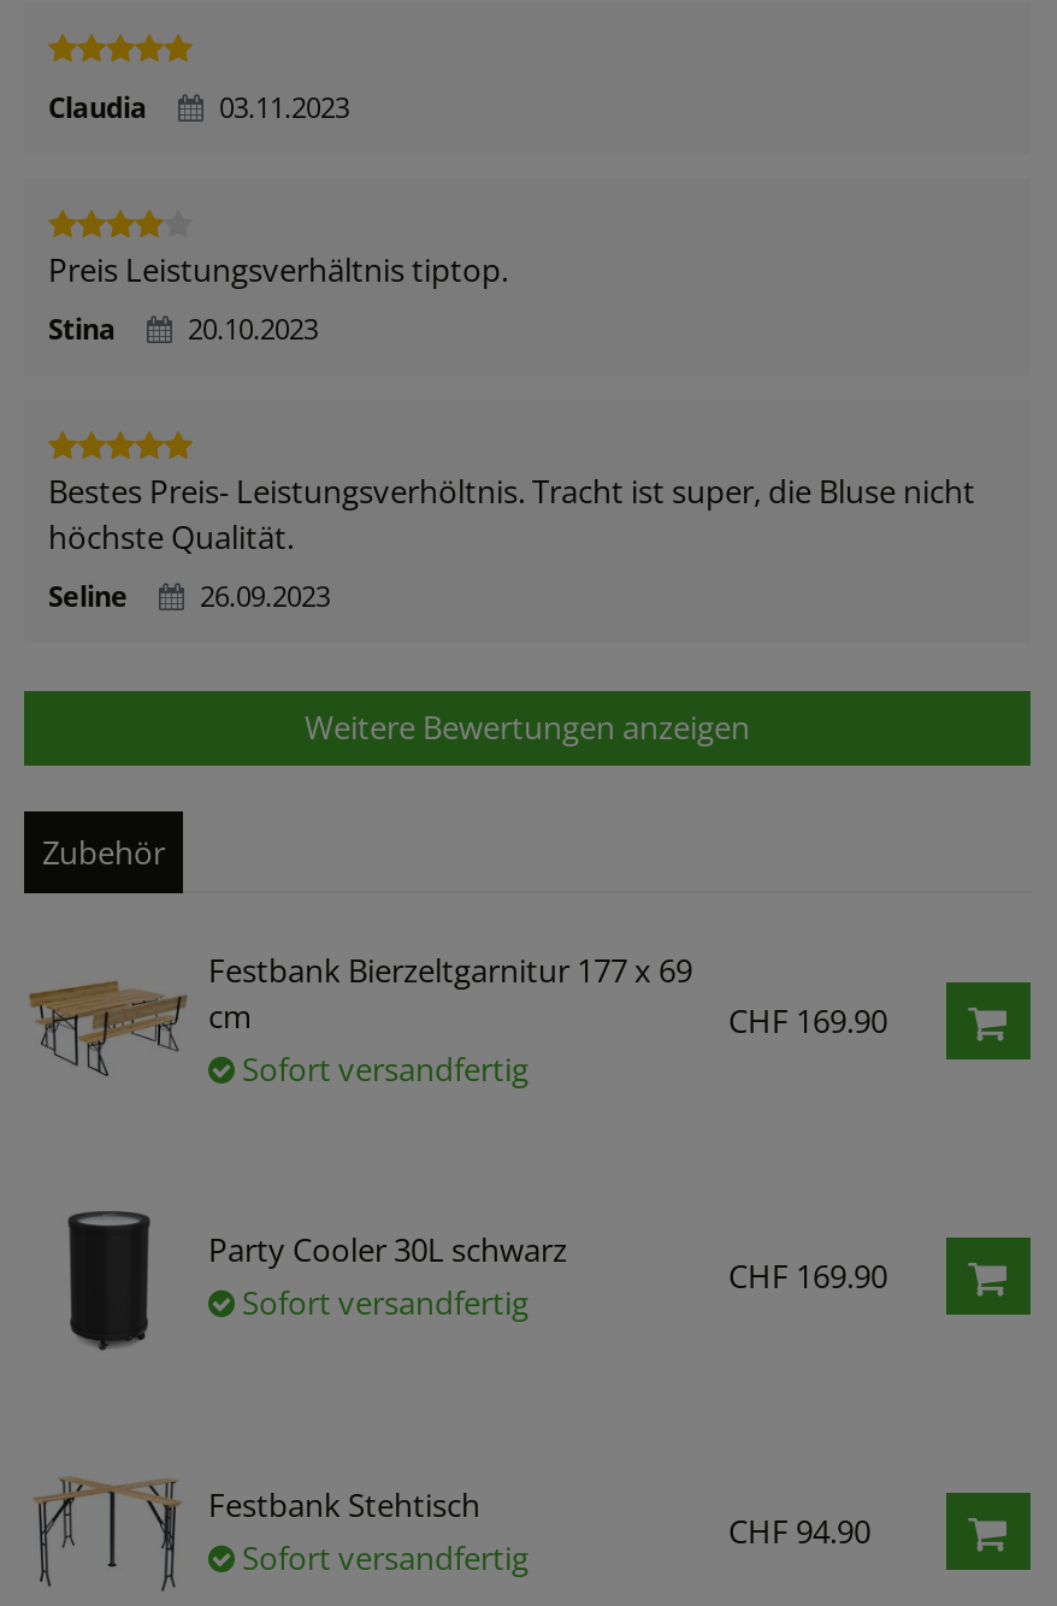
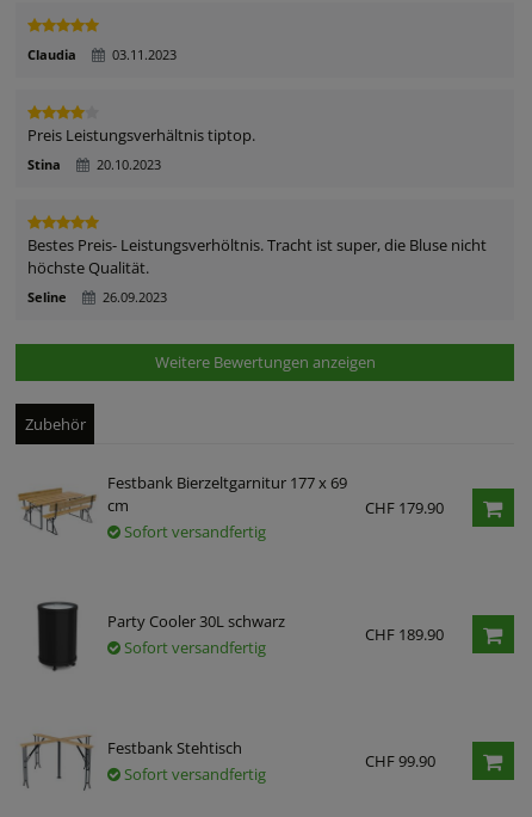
- CHF 169.90
+ CHF 179.90

- CHF 169.90
+ CHF 189.90

- CHF 94.90
+ CHF 99.90
